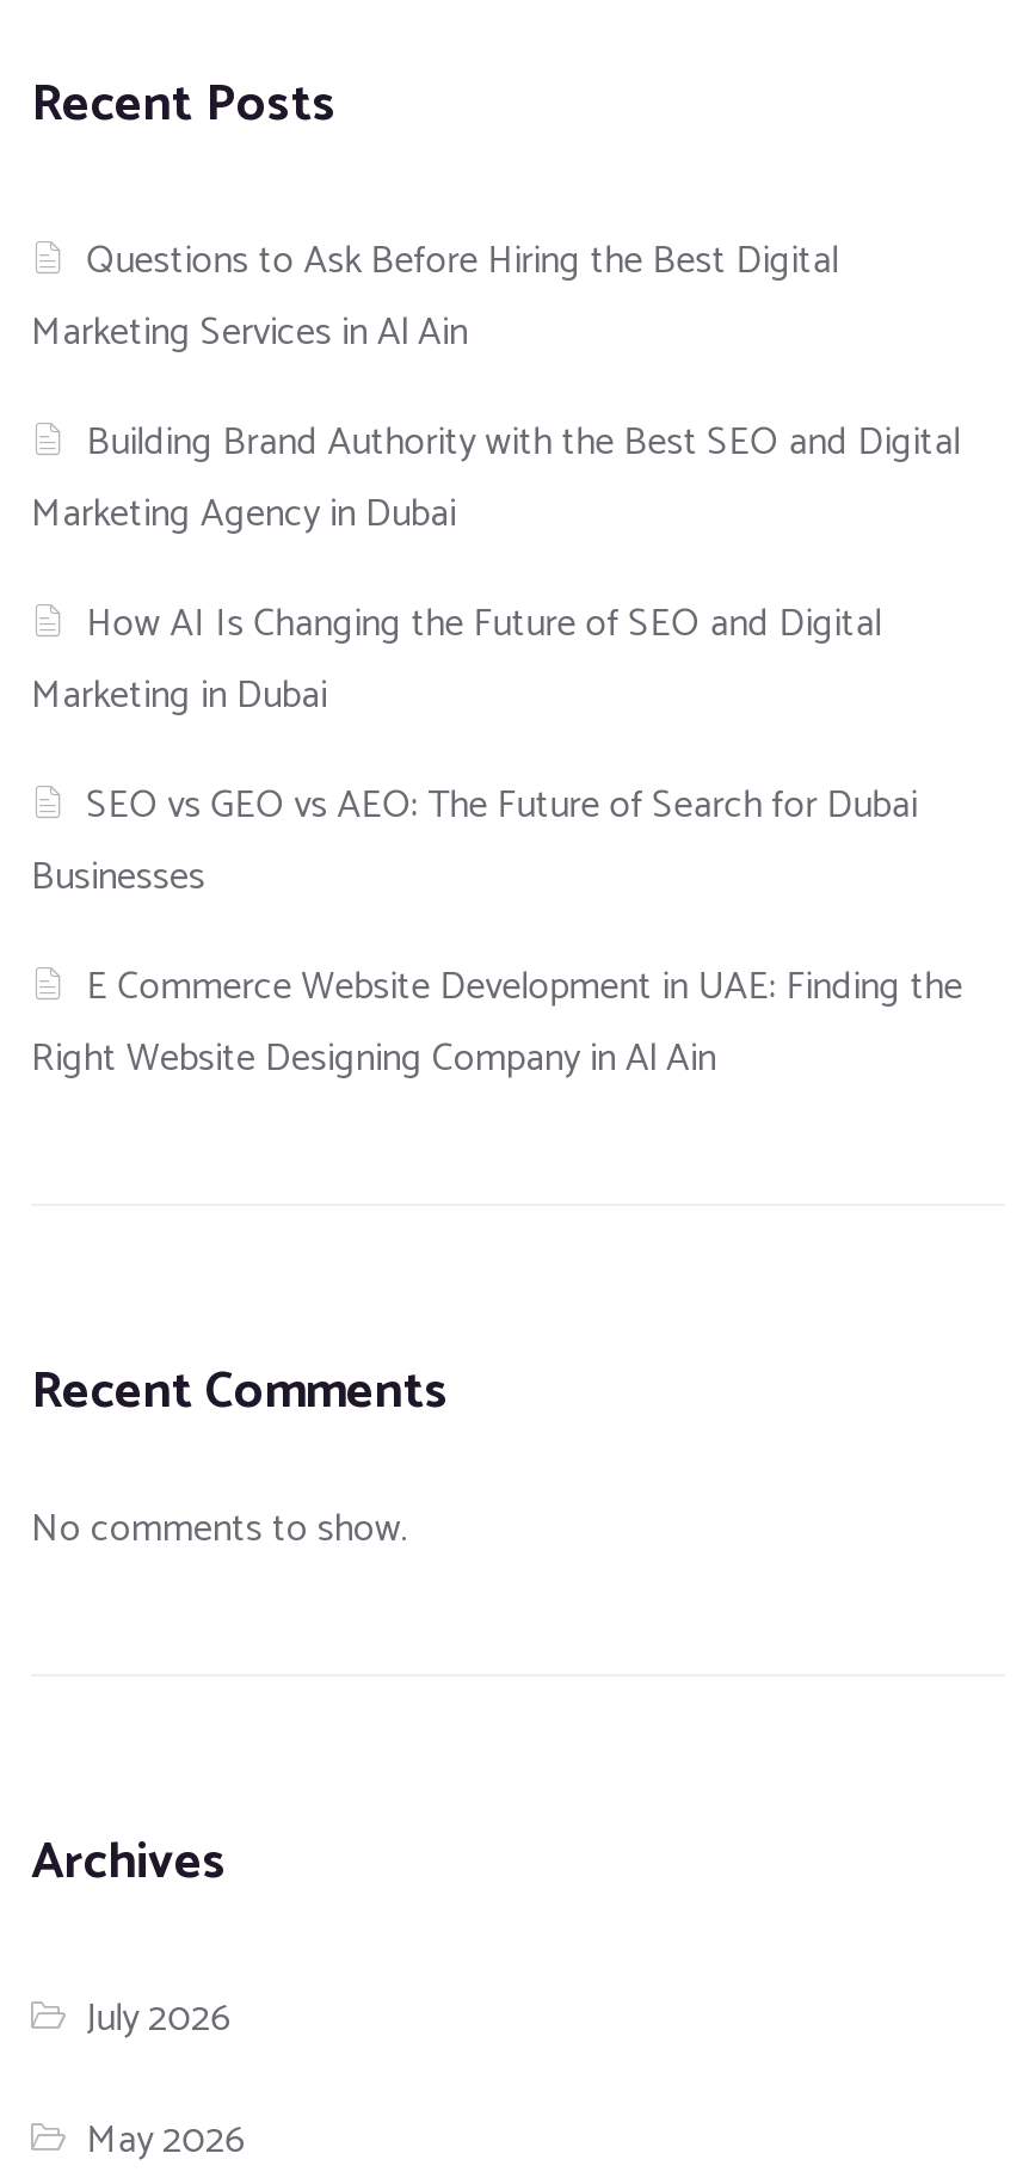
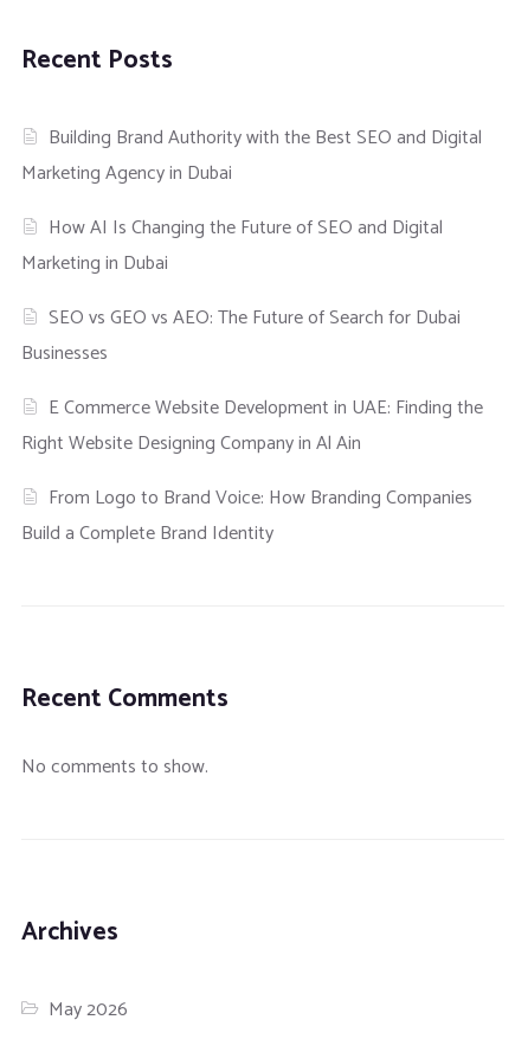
- Questions to Ask Before Hiring the Best Digital
- Marketing Services in Al Ain

moved up: Building Brand Authority with the Best SEO and Digital | Marketing Agency in Dubai | How AI Is Changing the Future of SEO and Digital | Marketing in Dubai | SEO vs GEO vs AEO: The Future of Search for Dubai | Businesses | E Commerce Website Development in UAE: Finding the | Right Website Designing Company in Al Ain

+ From Logo to Brand Voice: How Branding Companies
+ Build a Complete Brand Identity

- July 2026
